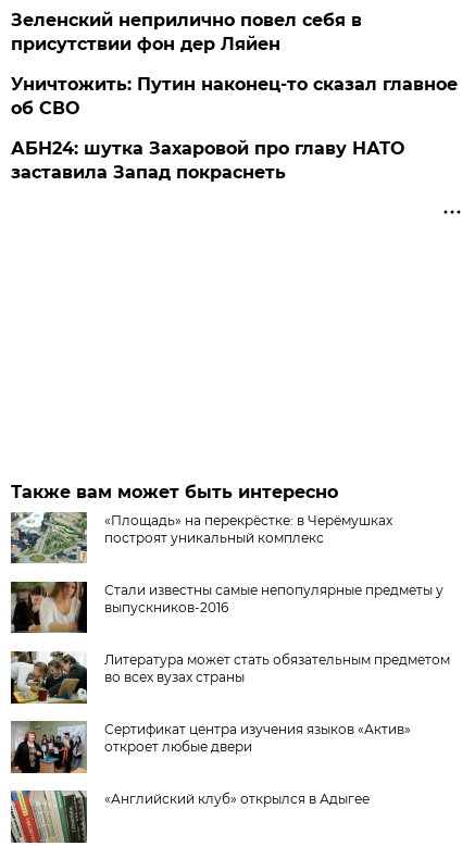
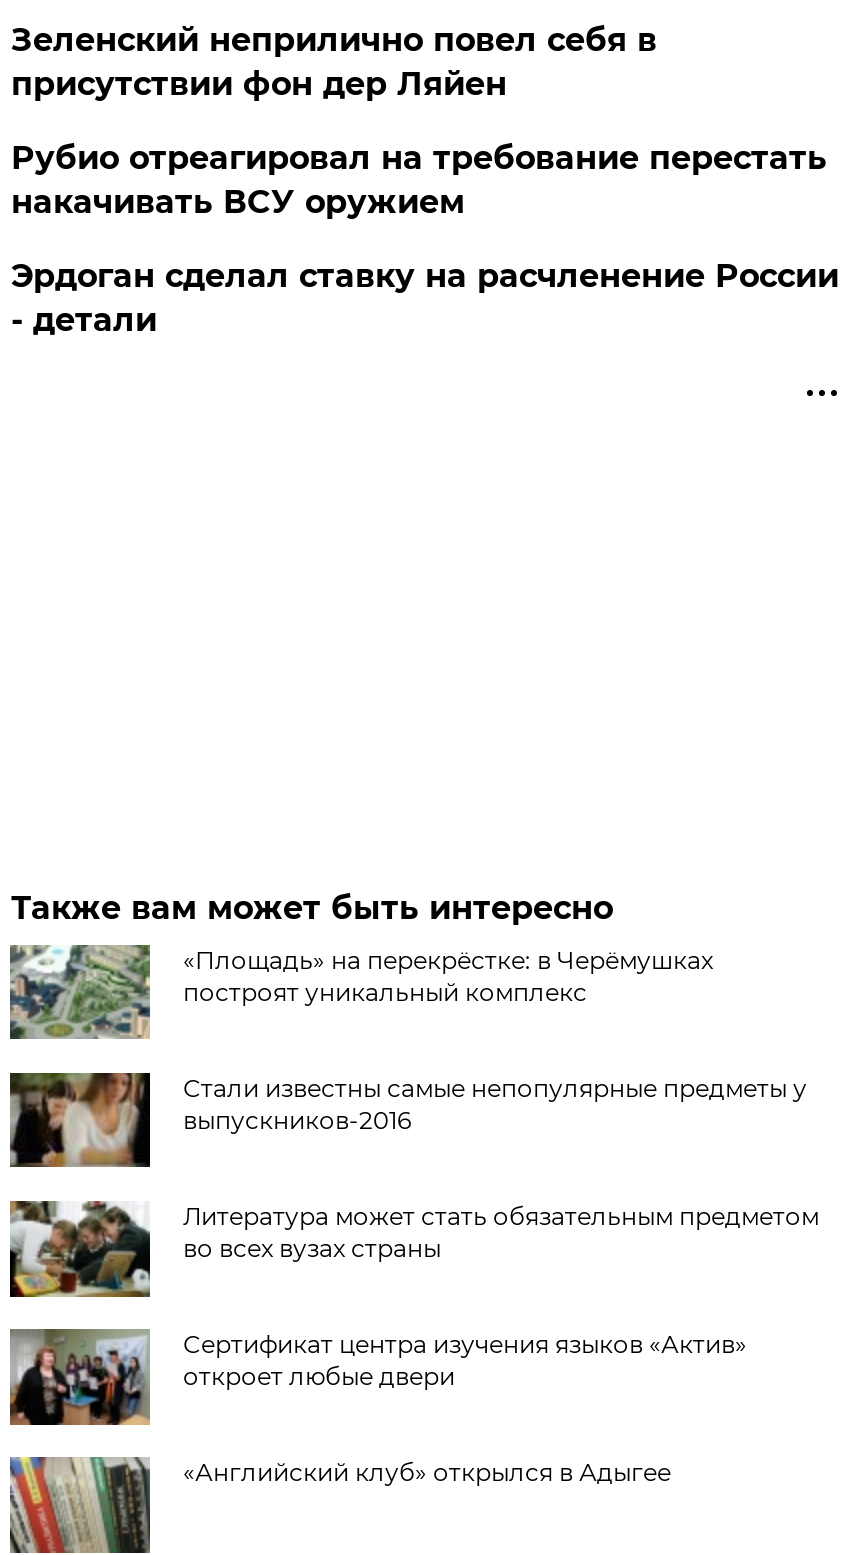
- Уничтожить: Путин наконец-то сказал главное
- об СВО
+ Рубио отреагировал на требование перестать
+ накачивать ВСУ оружием

- АБН24: шутка Захаровой про главу НАТО
- заставила Запад покраснеть
+ Эрдоган сделал ставку на расчленение России
+ - детали
